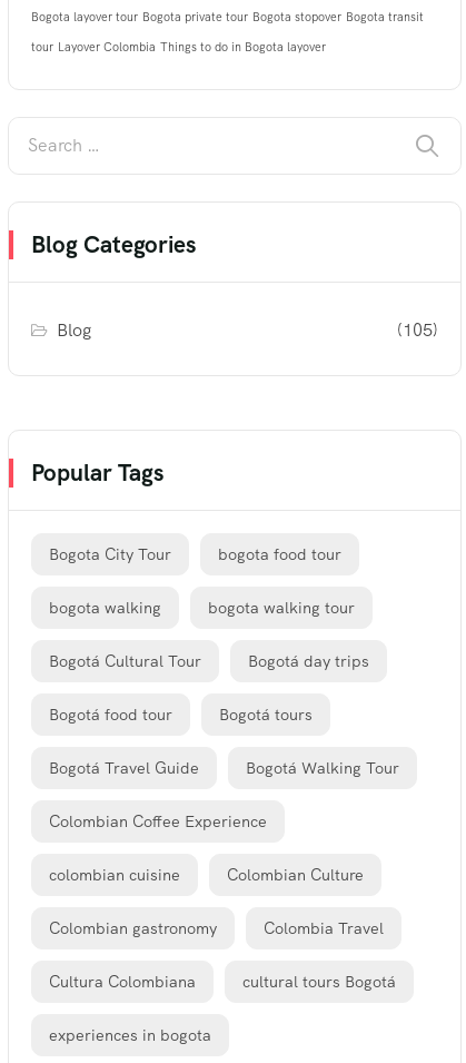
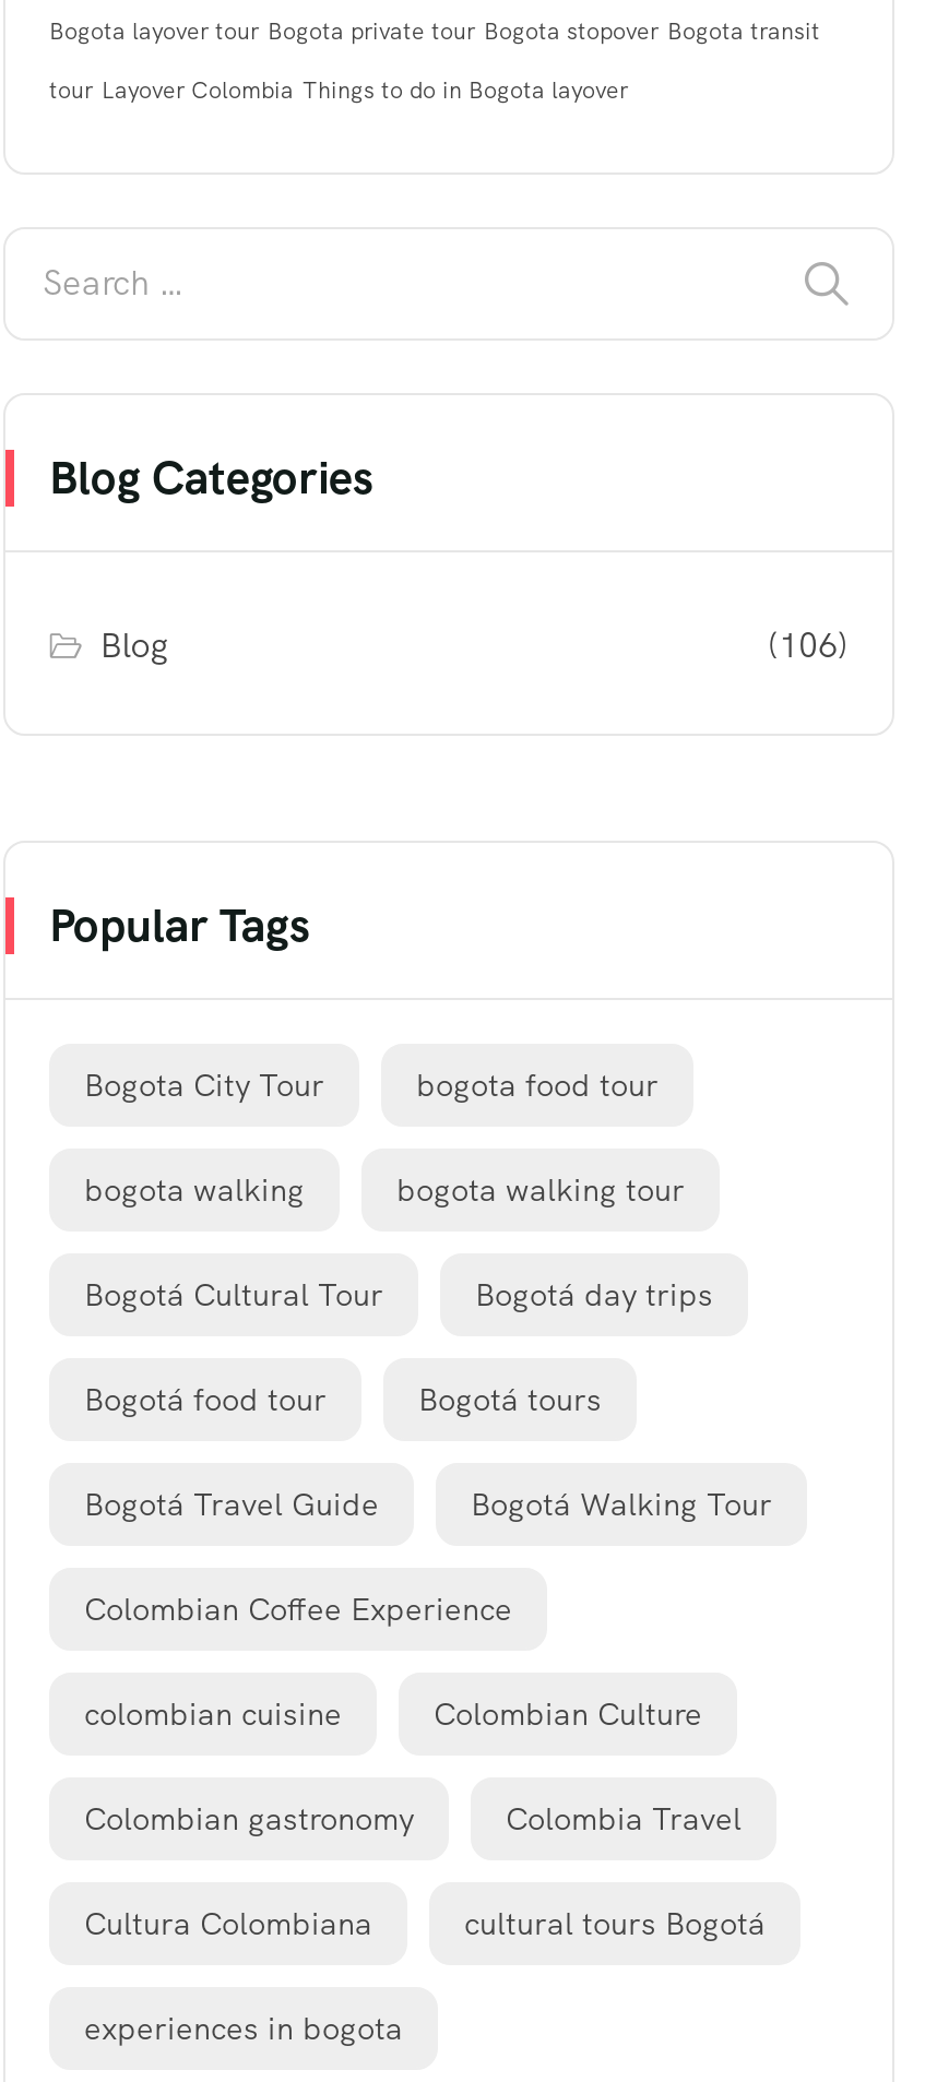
- (105)
+ (106)
